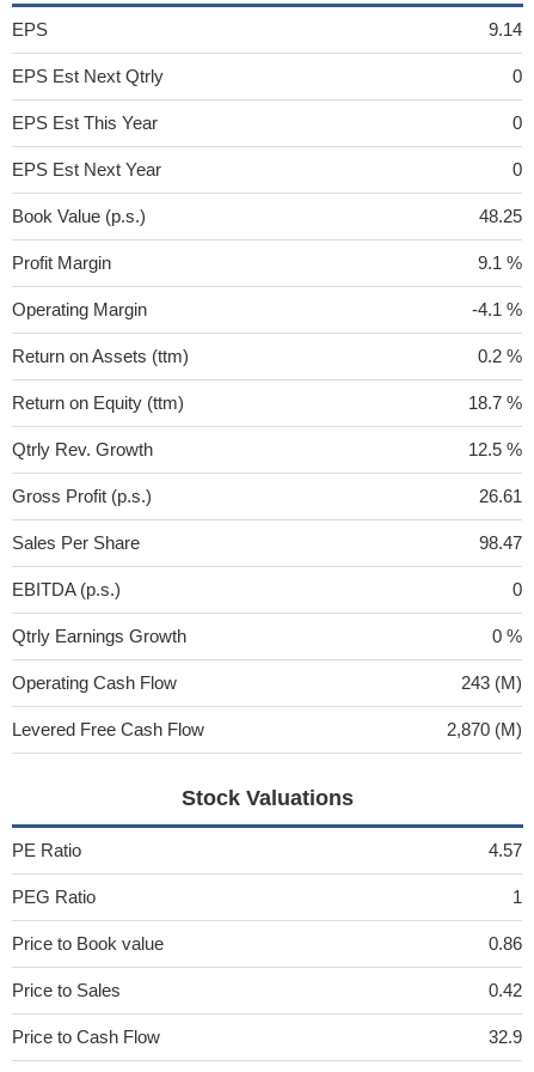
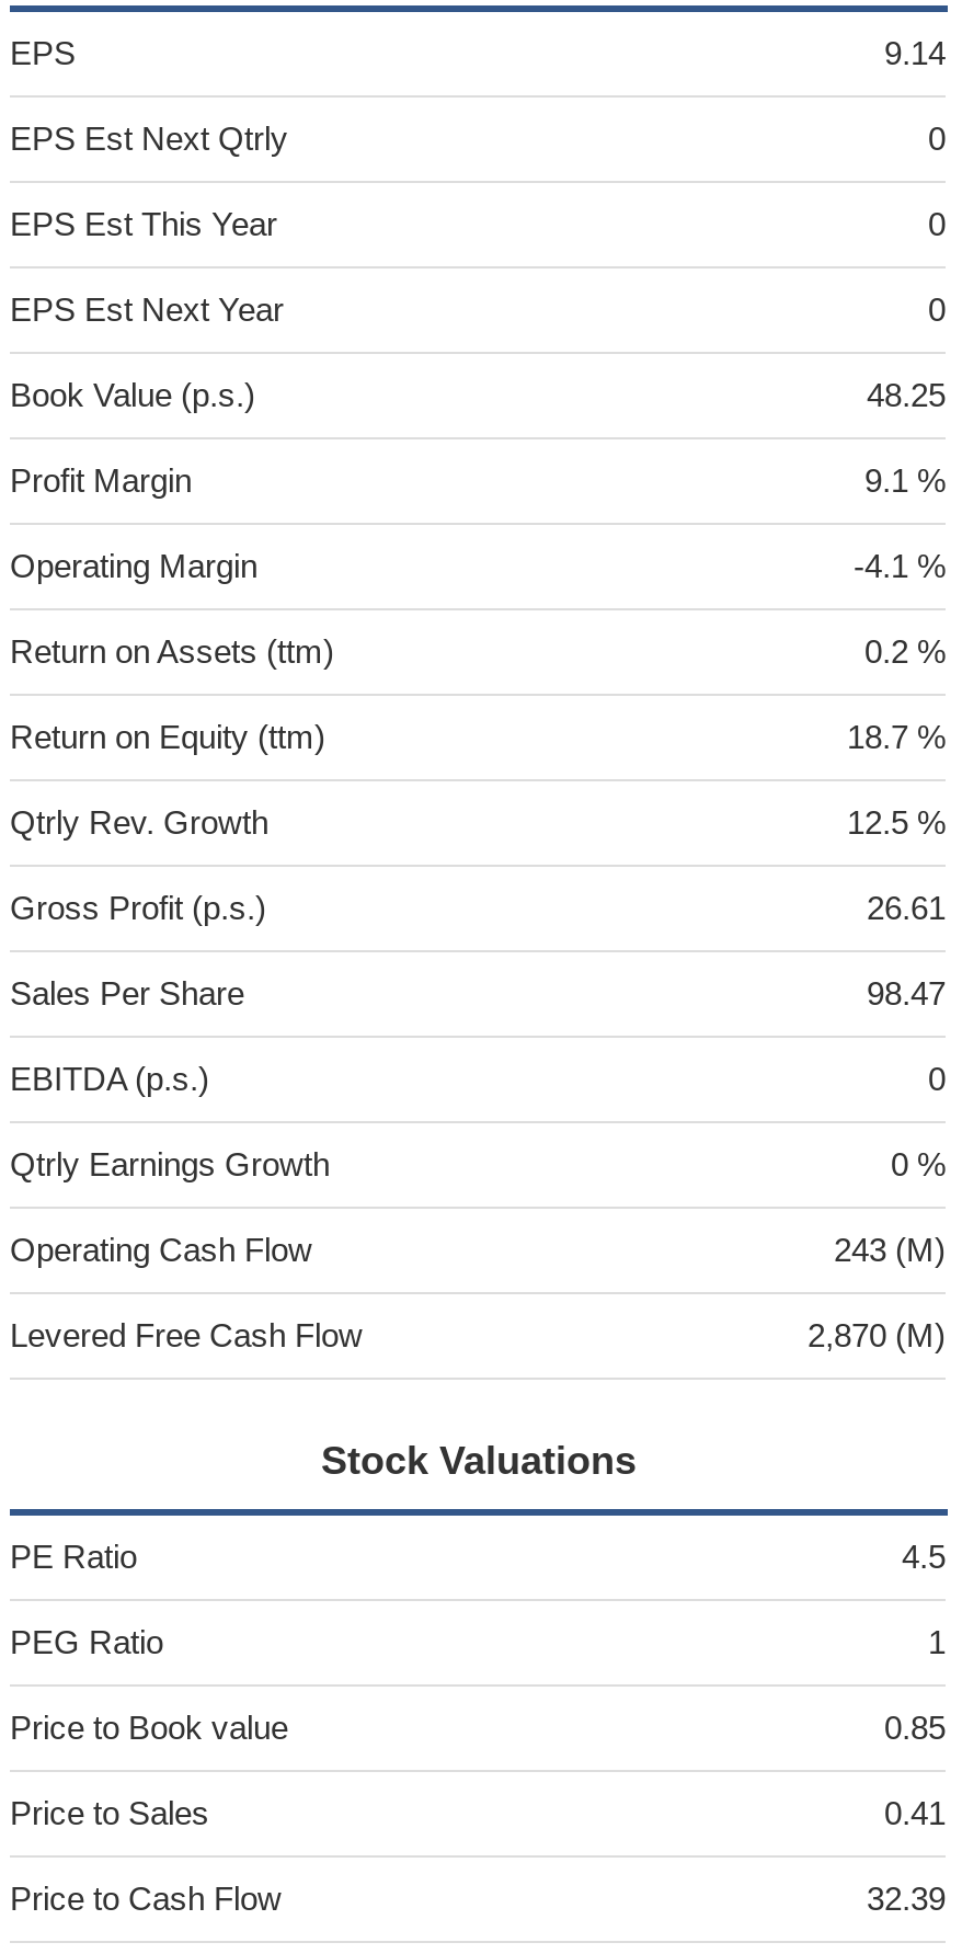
- 4.57
+ 4.5

- 0.86
+ 0.85

- 0.42
+ 0.41

- 32.9
+ 32.39
